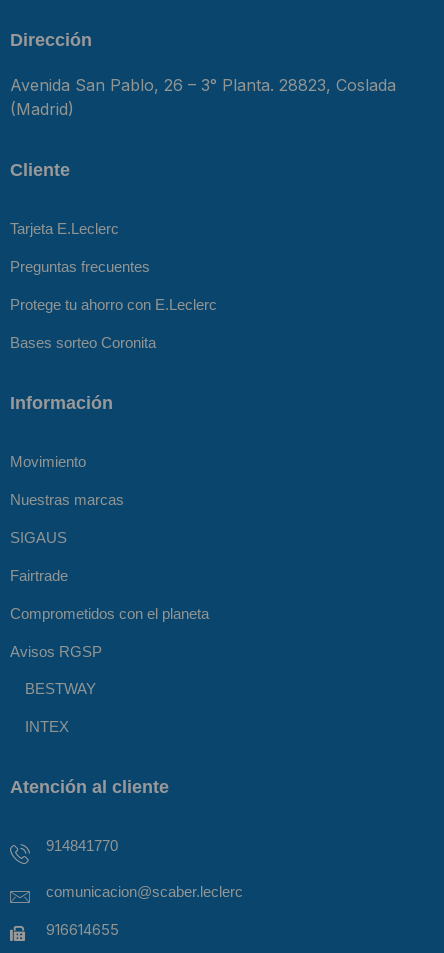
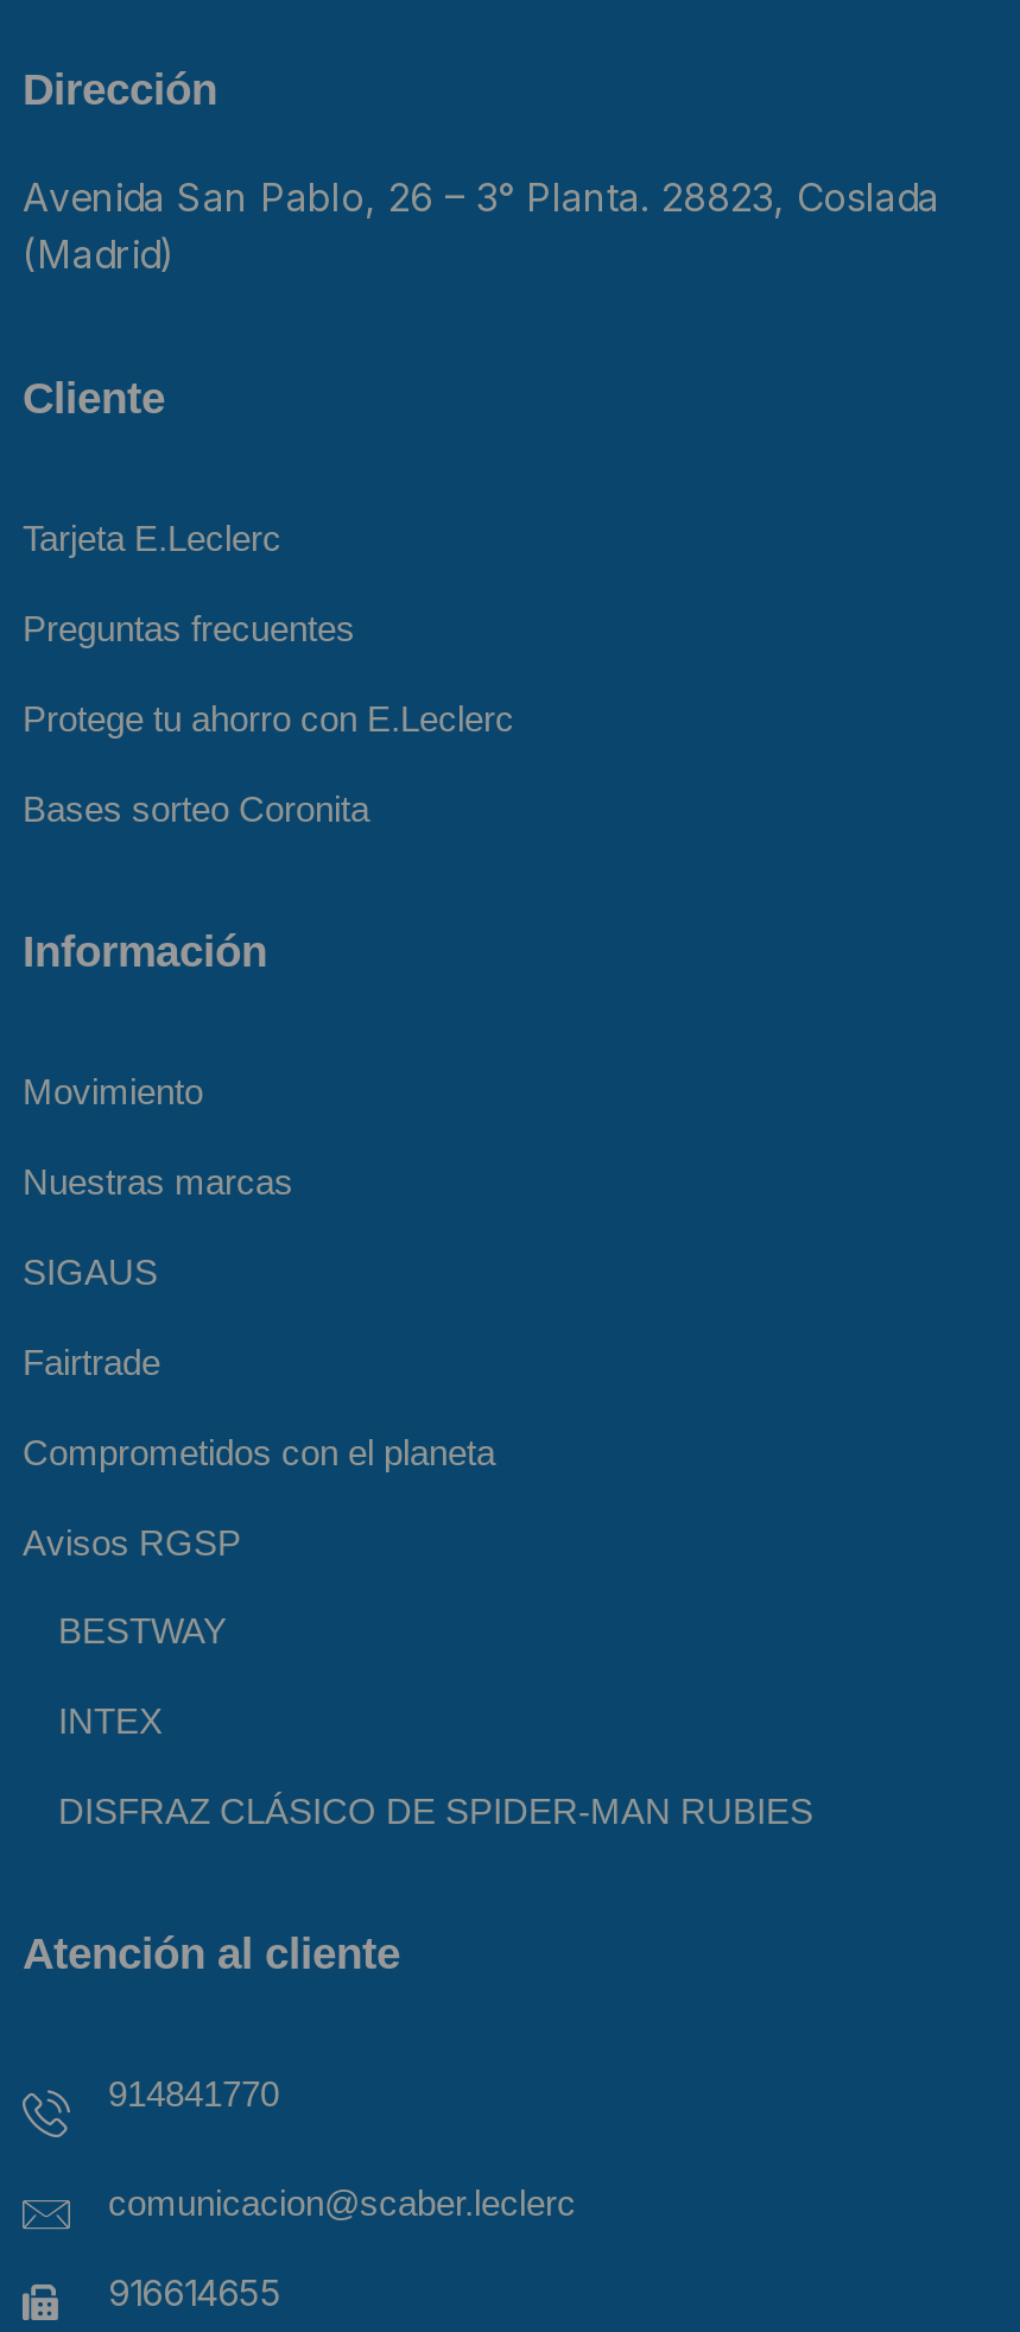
+ DISFRAZ CLÁSICO DE SPIDER-MAN RUBIES
